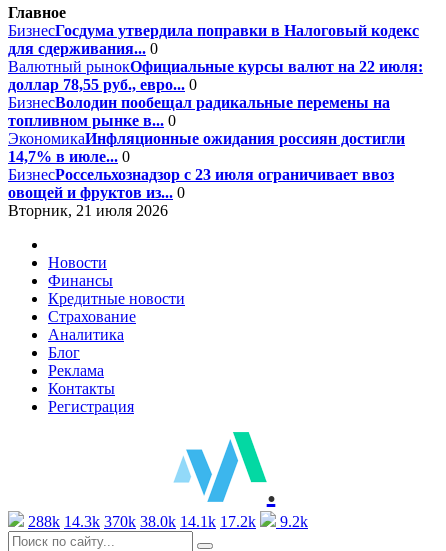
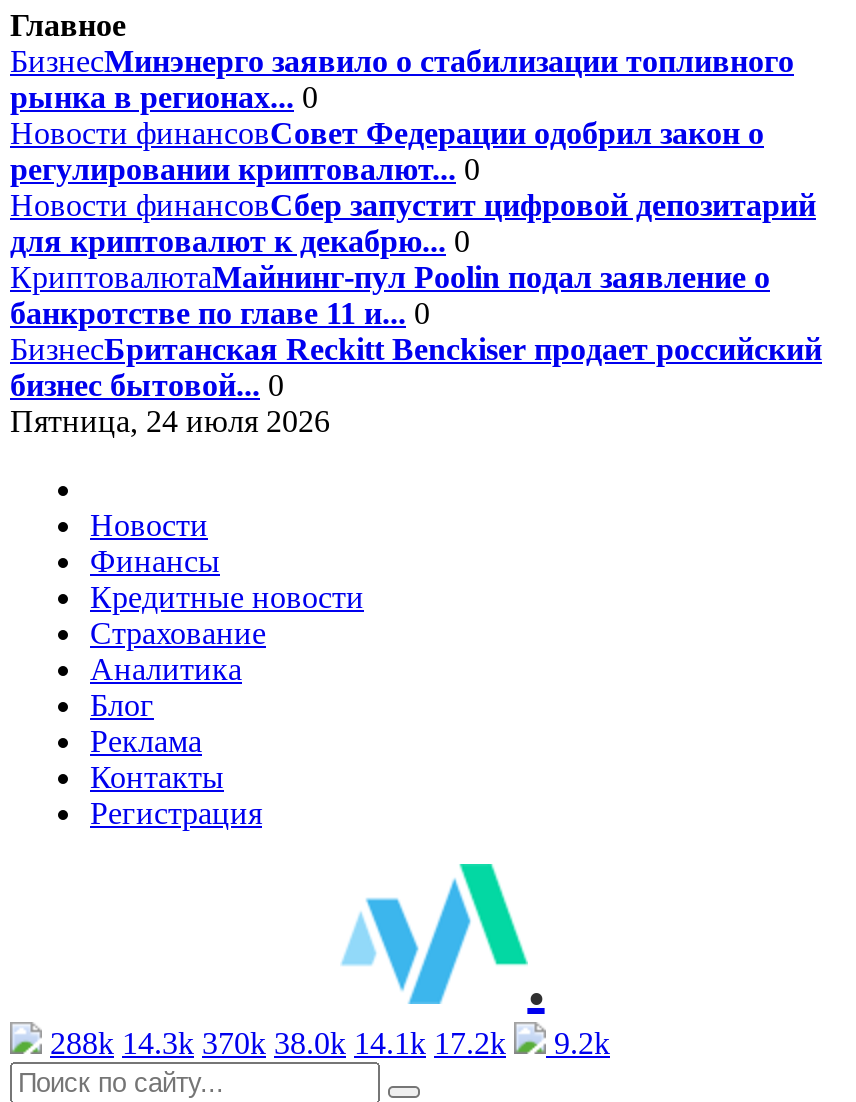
- БизнесГосдума утвердила поправки в Налоговый кодекс
- для сдерживания... 0
- Валютный рынокОфициальные курсы валют на 22 июля:
- доллар 78,55 руб., евро... 0
- БизнесВолодин пообещал радикальные перемены на
- топливном рынке в... 0
- ЭкономикаИнфляционные ожидания россиян достигли
- 14,7% в июле... 0
- БизнесРоссельхознадзор с 23 июля ограничивает ввоз
- овощей и фруктов из... 0
- Вторник, 21 июля 2026
+ БизнесМинэнерго заявило о стабилизации топливного
+ рынка в регионах... 0
+ Новости финансовСовет Федерации одобрил закон о
+ регулировании криптовалют... 0
+ Новости финансовСбер запустит цифровой депозитарий
+ для криптовалют к декабрю... 0
+ КриптовалютаМайнинг-пул Poolin подал заявление о
+ банкротстве по главе 11 и... 0
+ БизнесБританская Reckitt Benckiser продает российский
+ бизнес бытовой... 0
+ Пятница, 24 июля 2026
